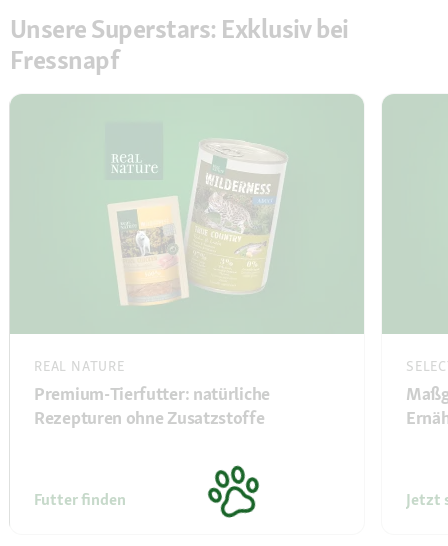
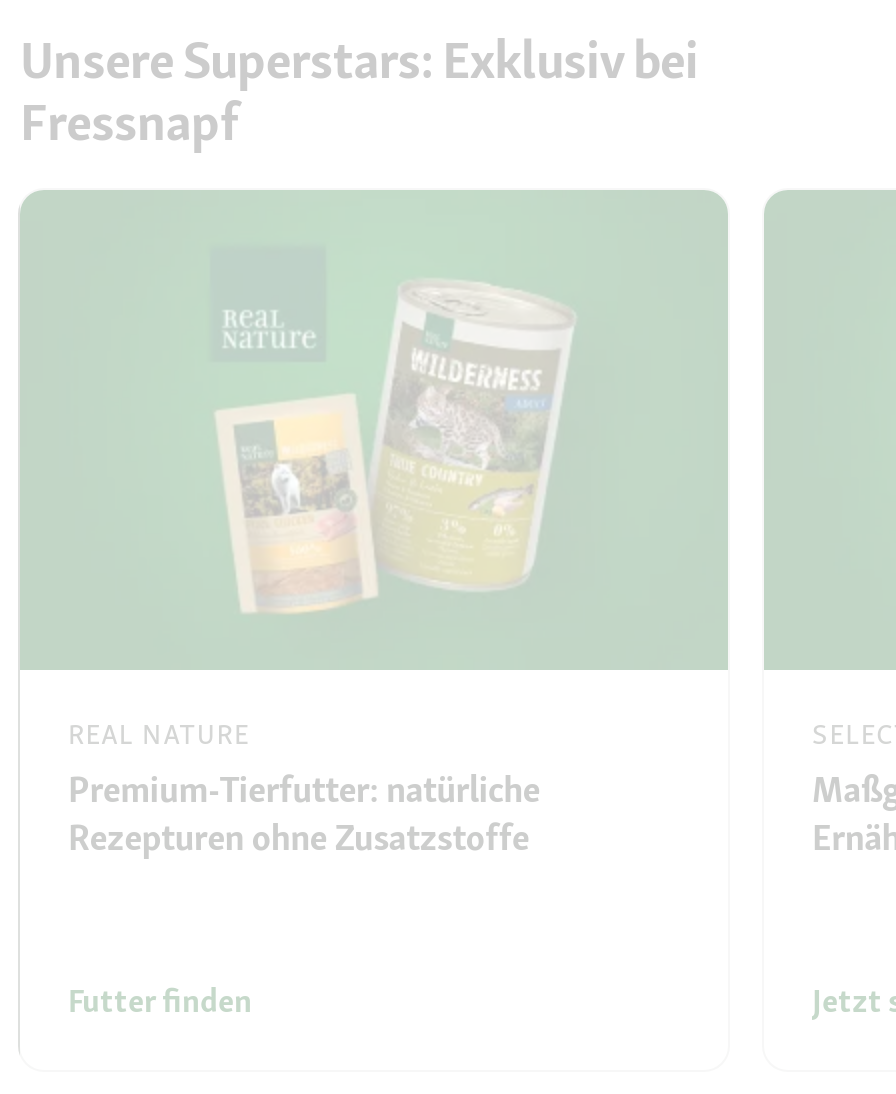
- [image]
